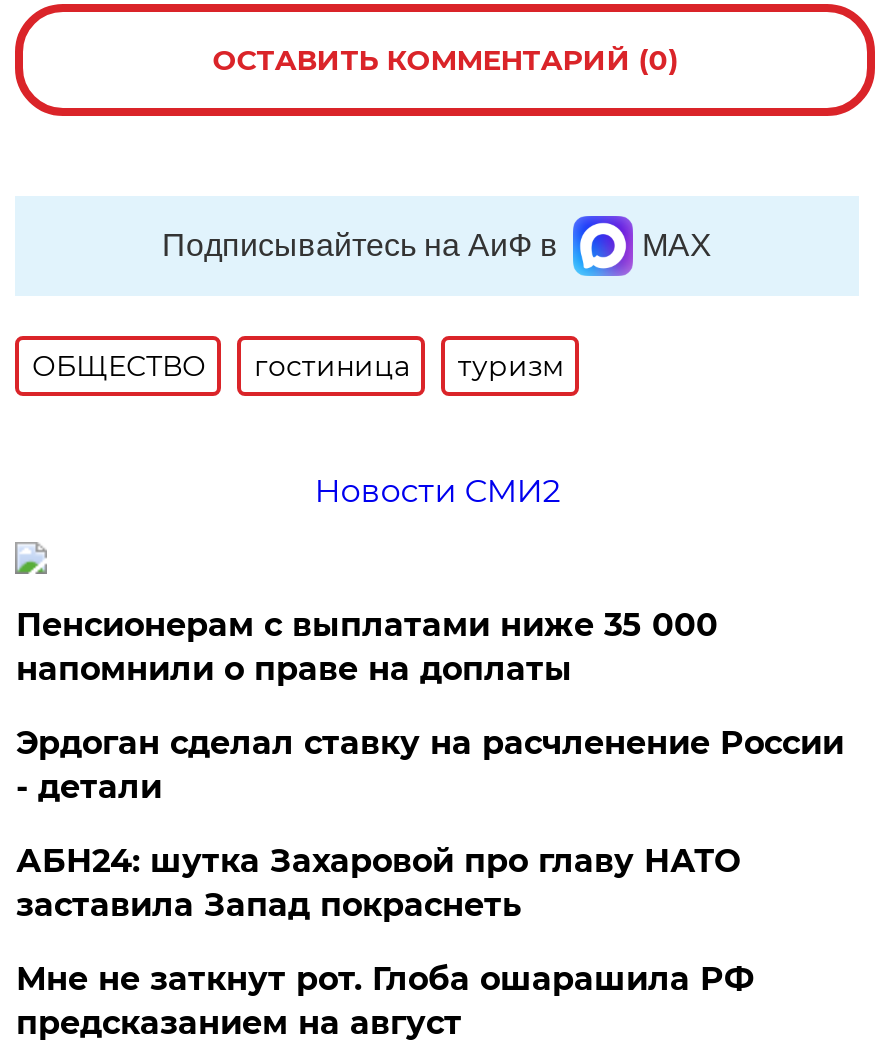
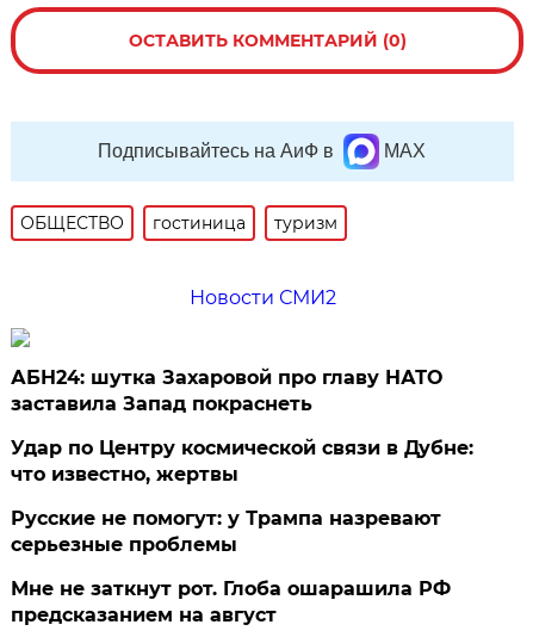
- Пенсионерам с выплатами ниже 35 000
- напомнили о праве на доплаты
- Эрдоган сделал ставку на расчленение России
- - детали

moved up: АБН24: шутка Захаровой про главу НАТО | заставила Запад покраснеть

+ Удар по Центру космической связи в Дубне:
+ что известно, жертвы
+ Русские не помогут: у Трампа назревают
+ серьезные проблемы
